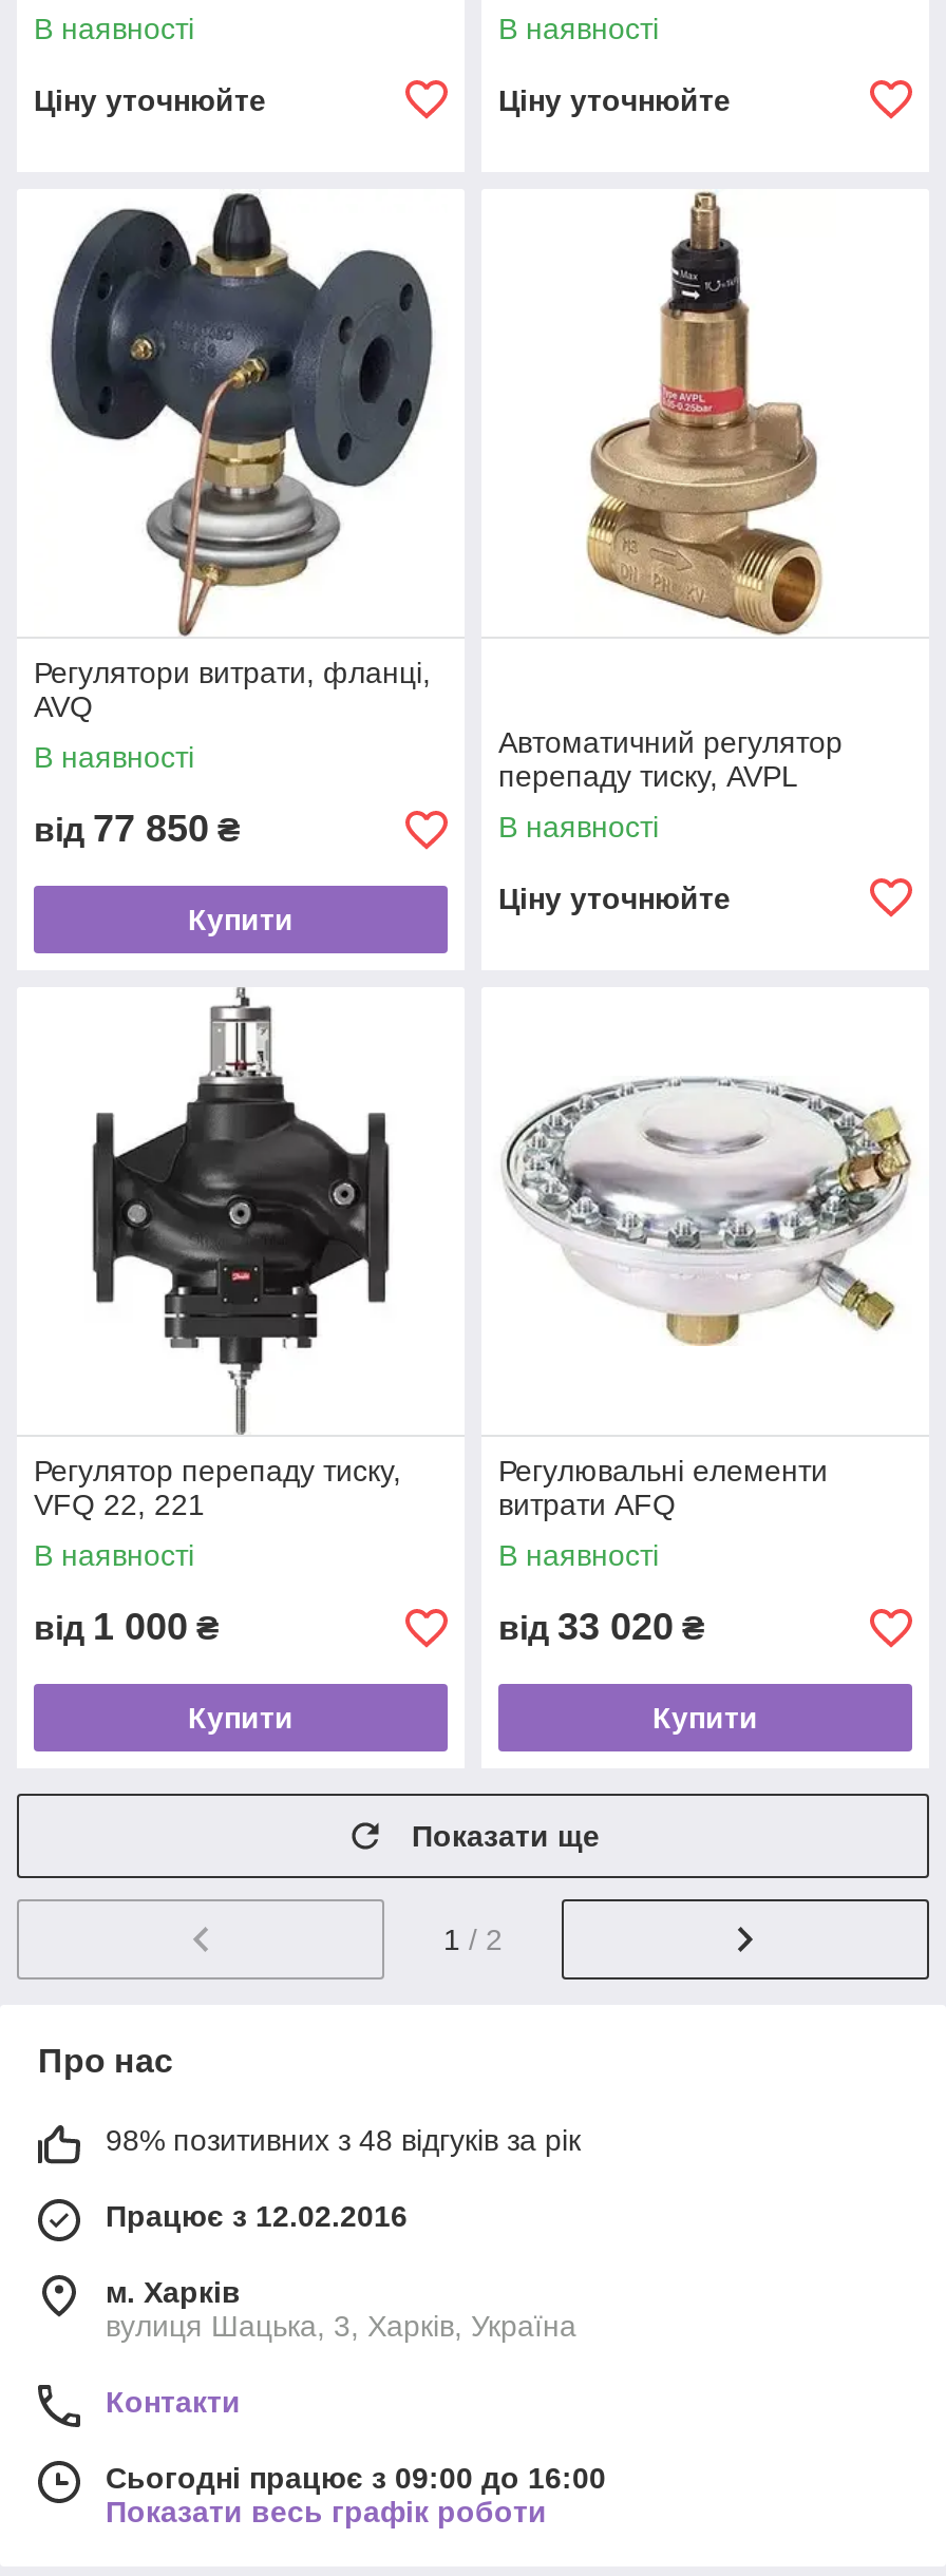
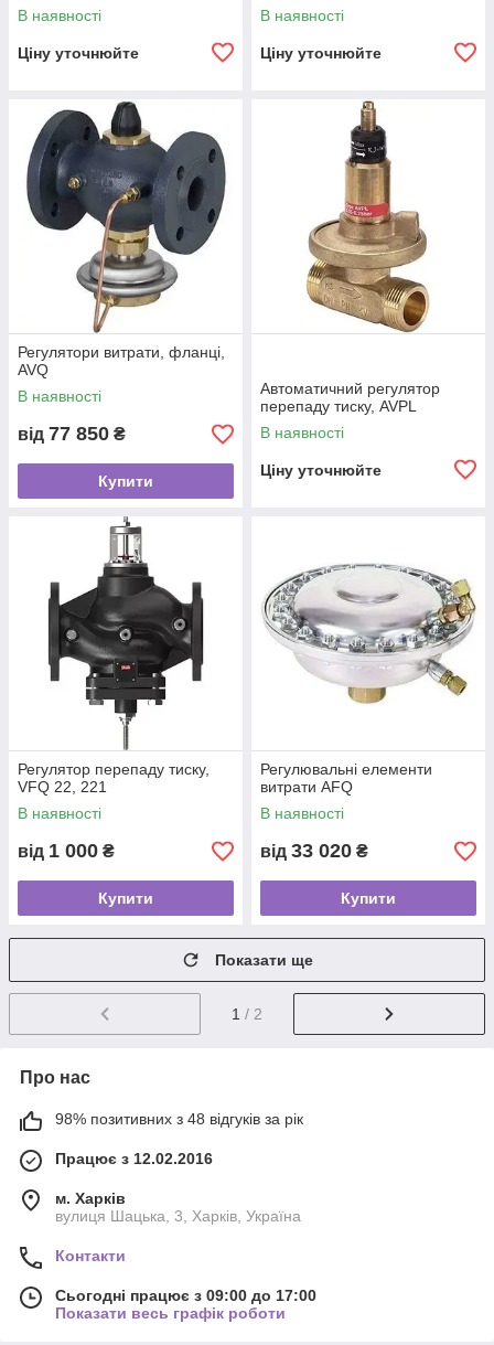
- Сьогодні працює з 09:00 до 16:00
+ Сьогодні працює з 09:00 до 17:00
